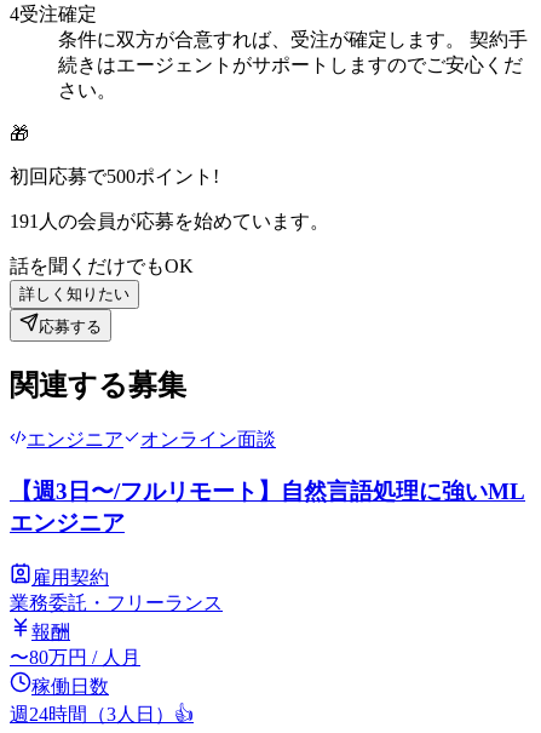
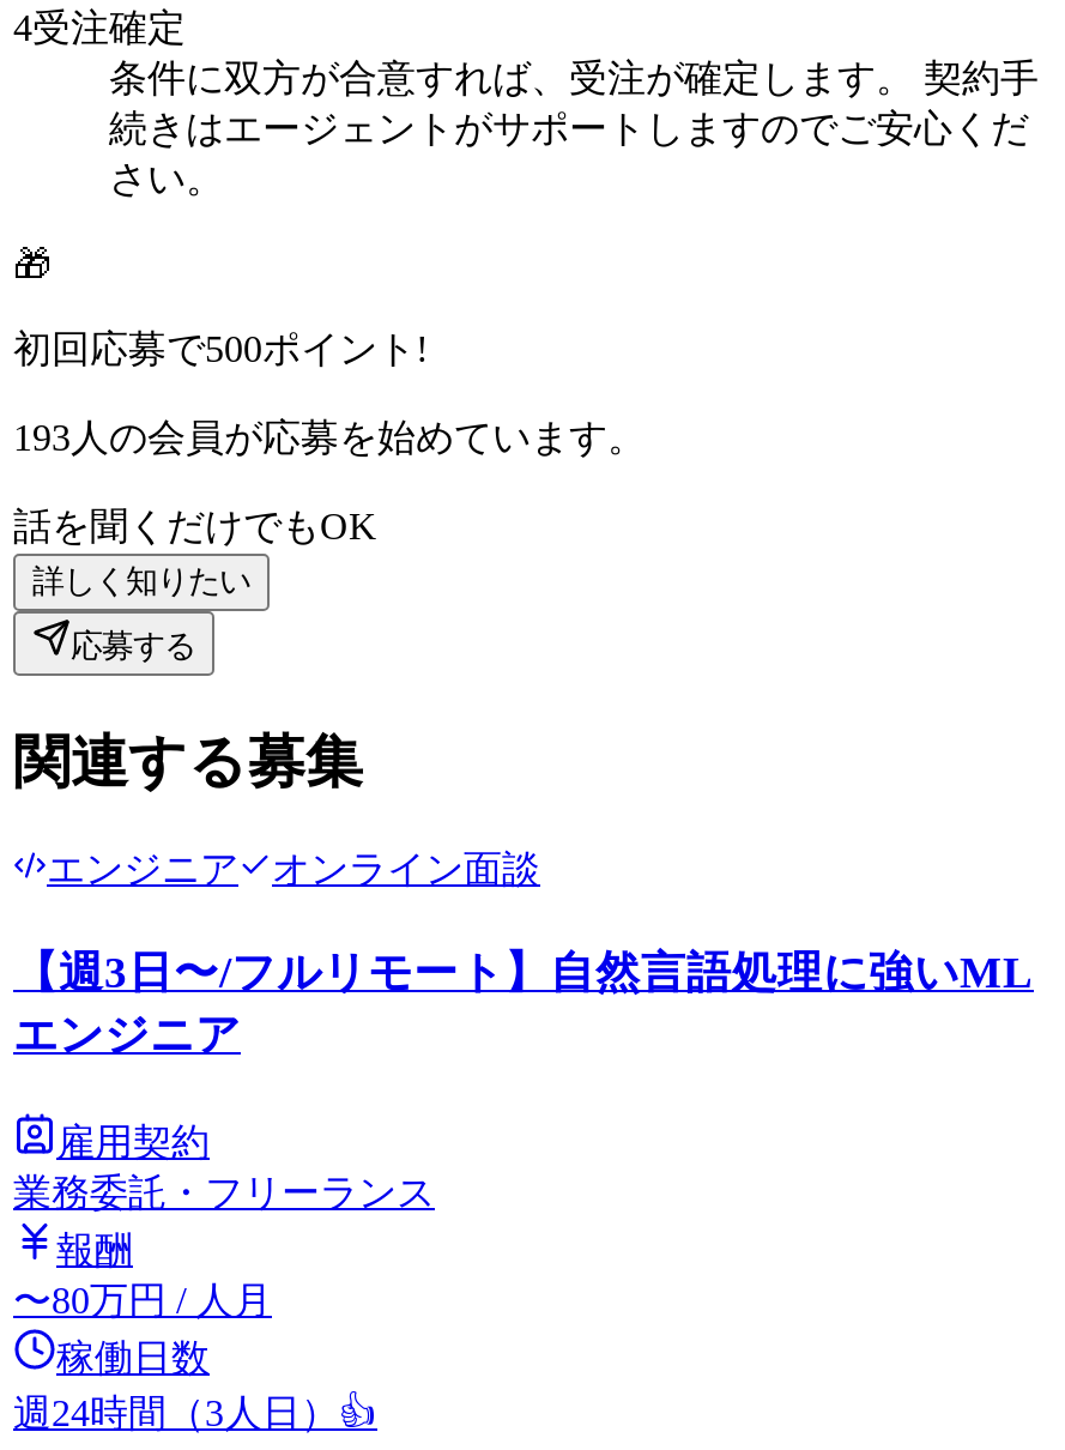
- 191人の会員が応募を始めています。
+ 193人の会員が応募を始めています。
